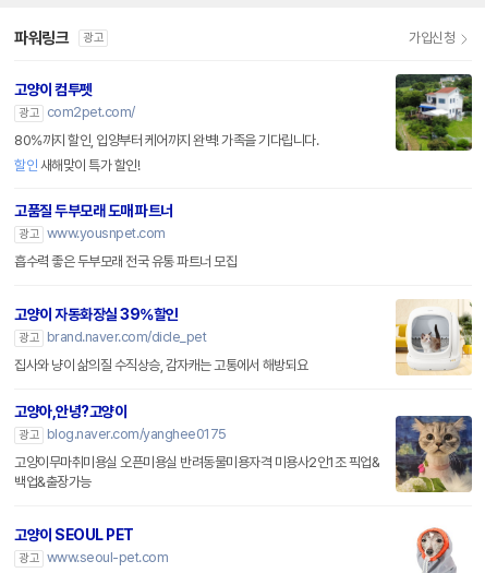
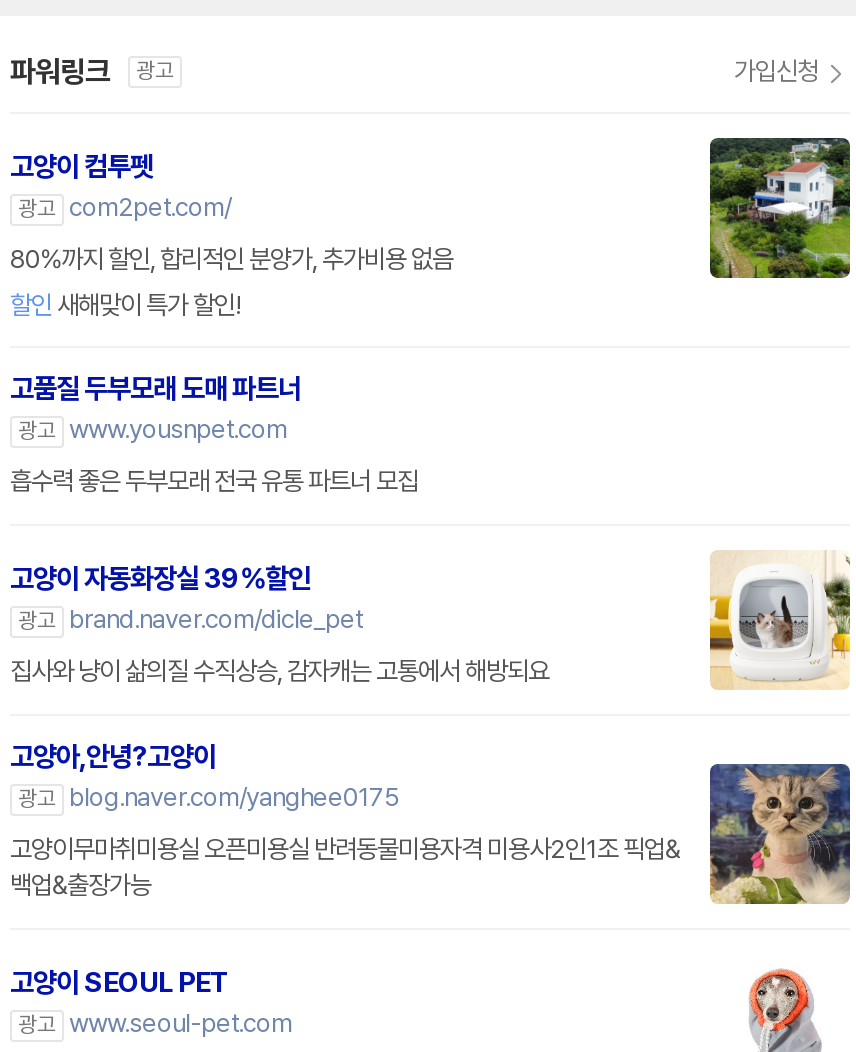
- 80%까지 할인, 입양부터 케어까지 완벽! 가족을 기다립니다.
+ 80%까지 할인, 합리적인 분양가, 추가비용 없음
